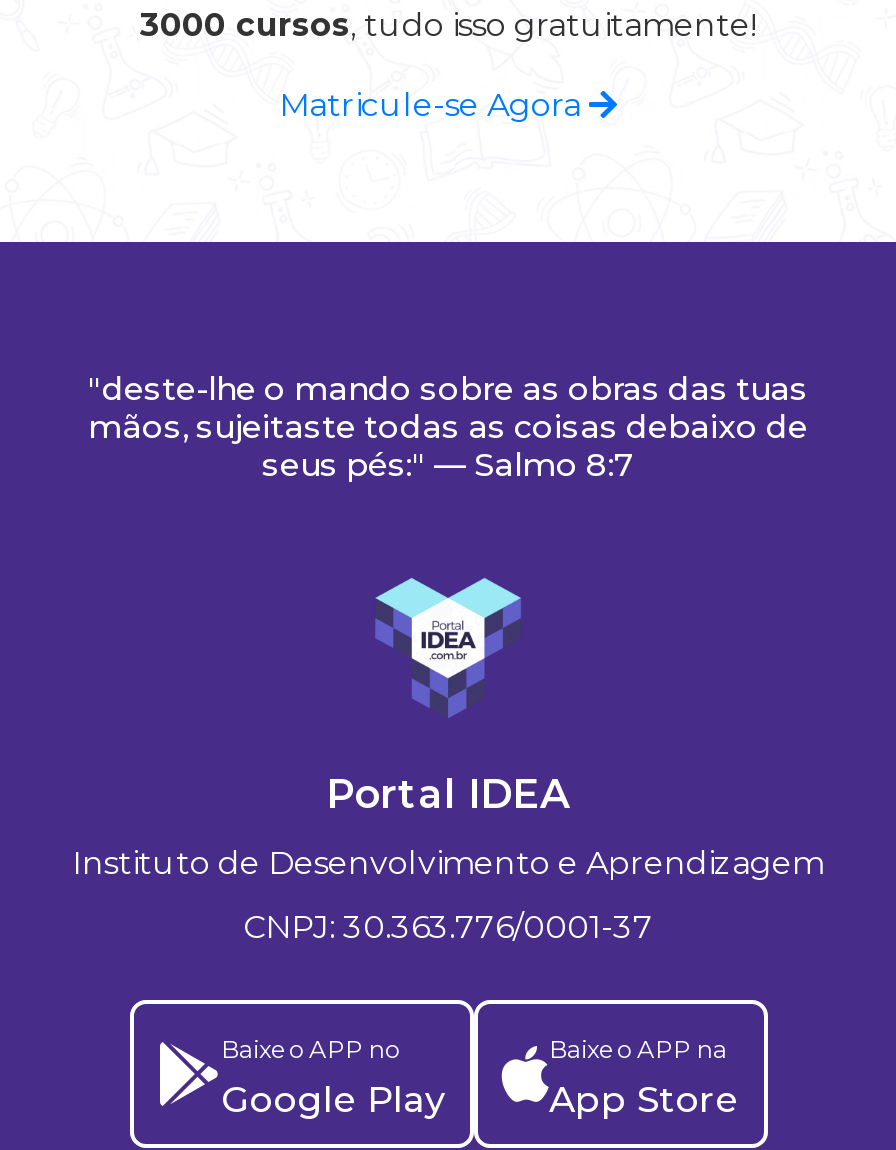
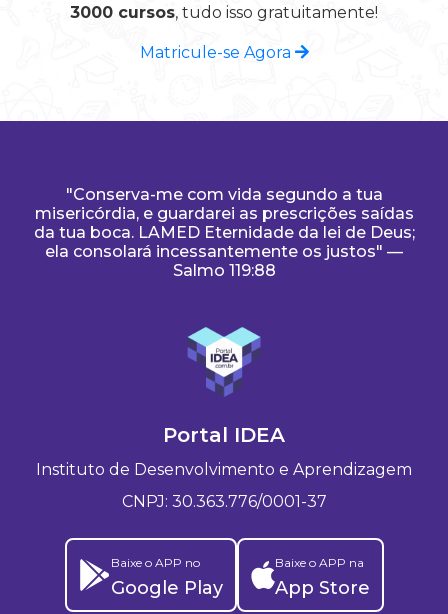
- "deste-lhe o mando sobre as obras das tuas
- mãos, sujeitaste todas as coisas debaixo de
- seus pés:" — Salmo 8:7
+ "Conserva-me com vida segundo a tua
+ misericórdia, e guardarei as prescrições saídas
+ da tua boca. LAMED Eternidade da lei de Deus;
+ ela consolará incessantemente os justos" —
+ Salmo 119:88
